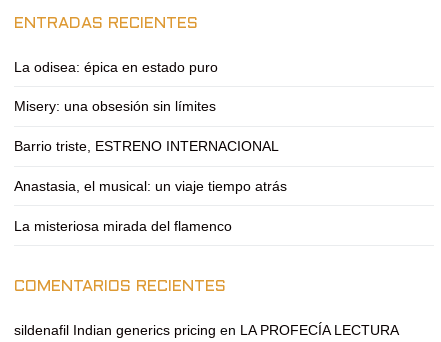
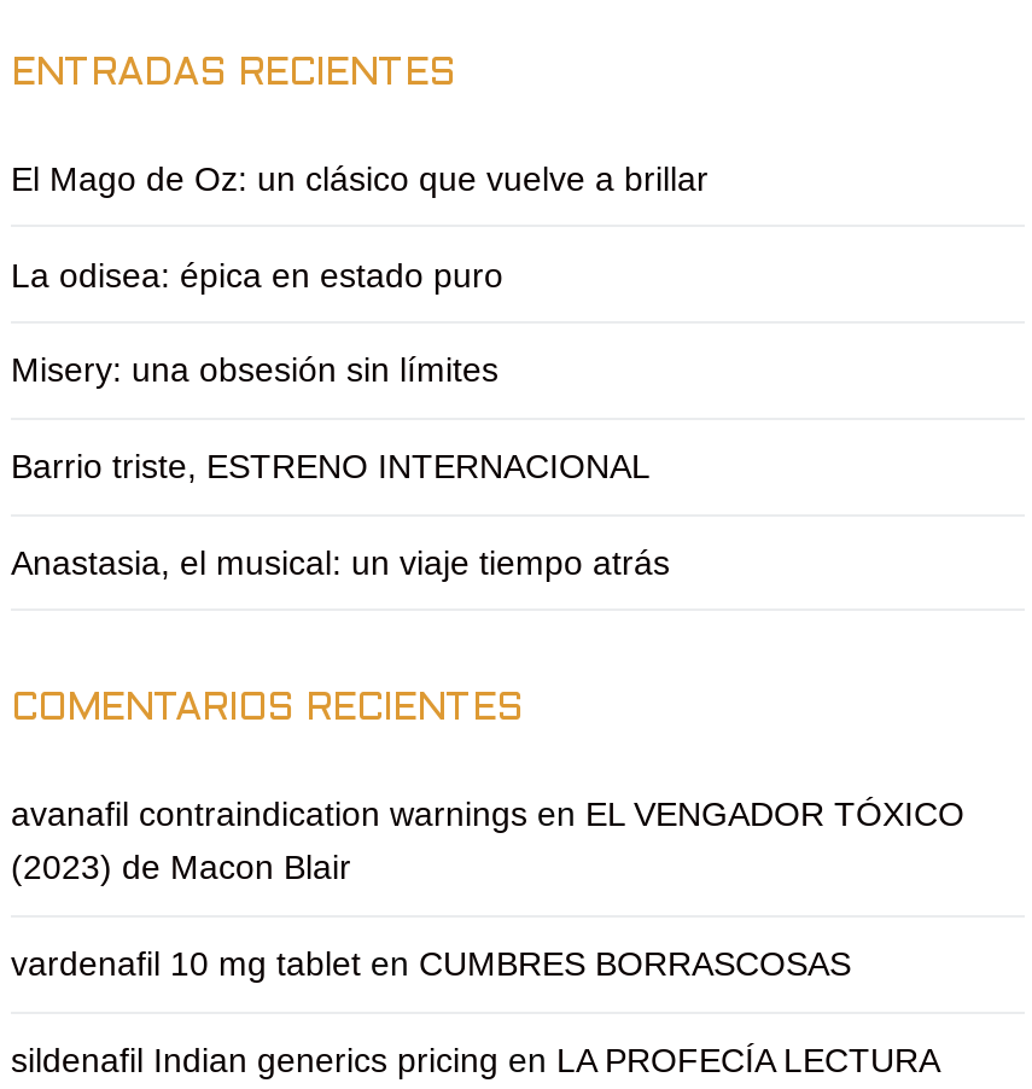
+ El Mago de Oz: un clásico que vuelve a brillar

- La misteriosa mirada del flamenco

+ avanafil contraindication warnings en EL VENGADOR TÓXICO
+ (2023) de Macon Blair
+ vardenafil 10 mg tablet en CUMBRES BORRASCOSAS
